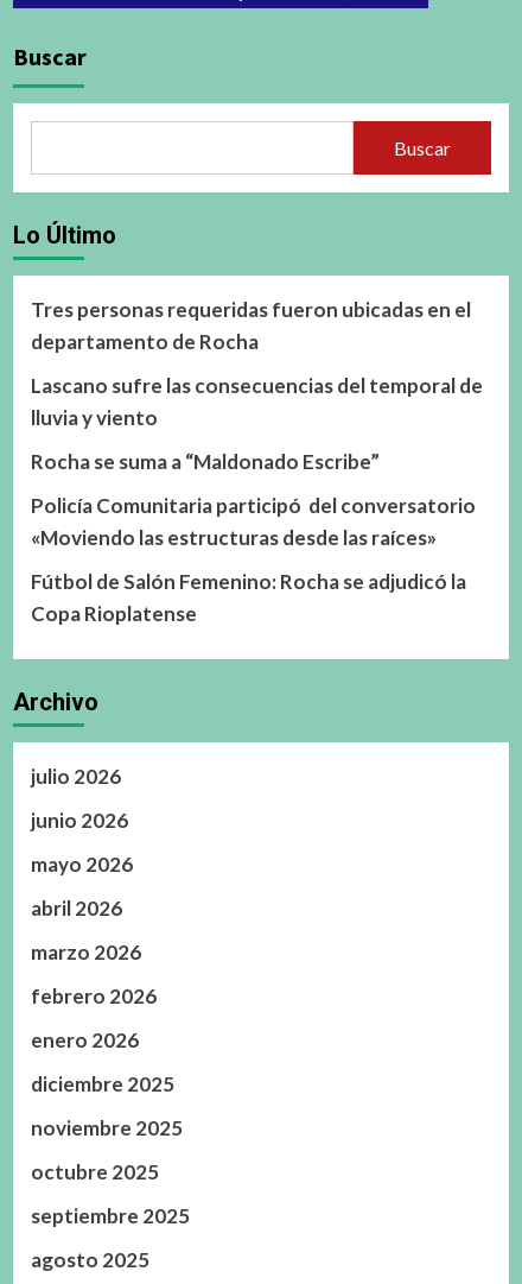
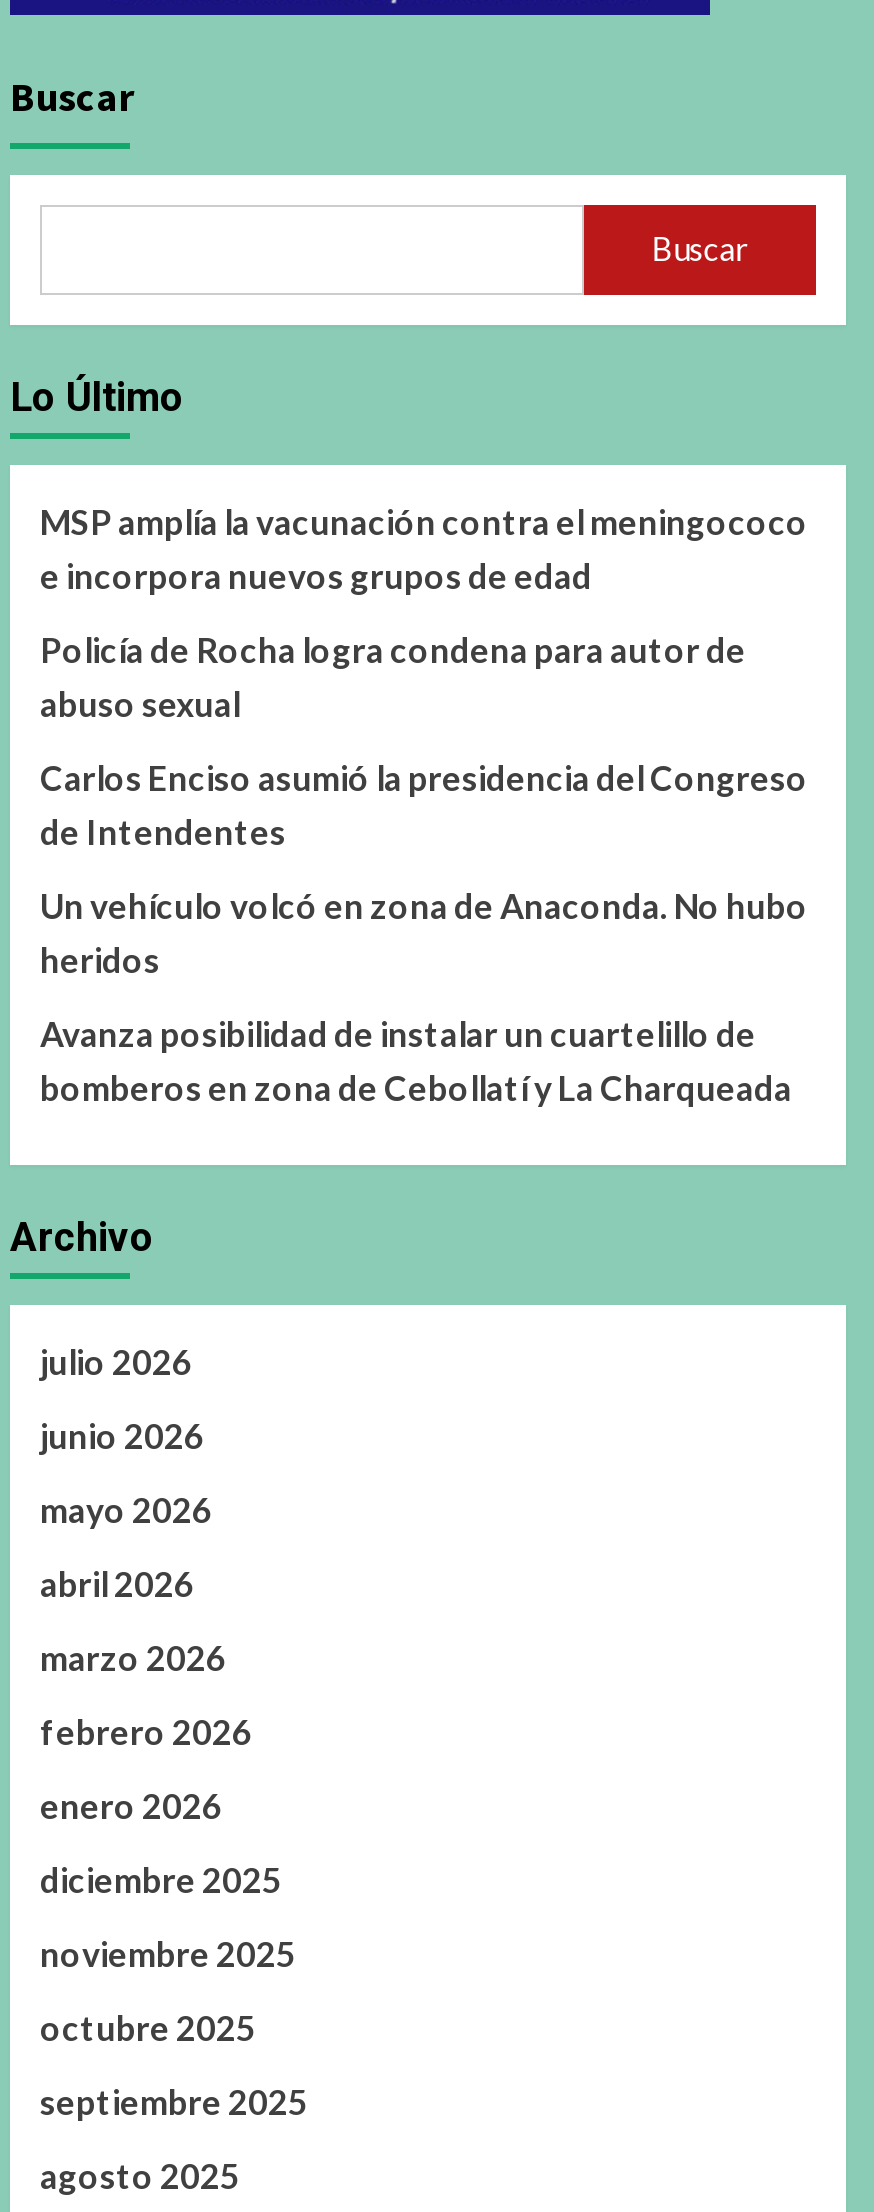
- Tres personas requeridas fueron ubicadas en el
- departamento de Rocha
+ MSP amplía la vacunación contra el meningococo
+ e incorpora nuevos grupos de edad

- Lascano sufre las consecuencias del temporal de
- lluvia y viento
+ Policía de Rocha logra condena para autor de
+ abuso sexual

- Rocha se suma a “Maldonado Escribe”
+ Carlos Enciso asumió la presidencia del Congreso
+ de Intendentes

- Policía Comunitaria participó del conversatorio
- «Moviendo las estructuras desde las raíces»
+ Un vehículo volcó en zona de Anaconda. No hubo
+ heridos

- Fútbol de Salón Femenino: Rocha se adjudicó la
- Copa Rioplatense
+ Avanza posibilidad de instalar un cuartelillo de
+ bomberos en zona de Cebollatí y La Charqueada
